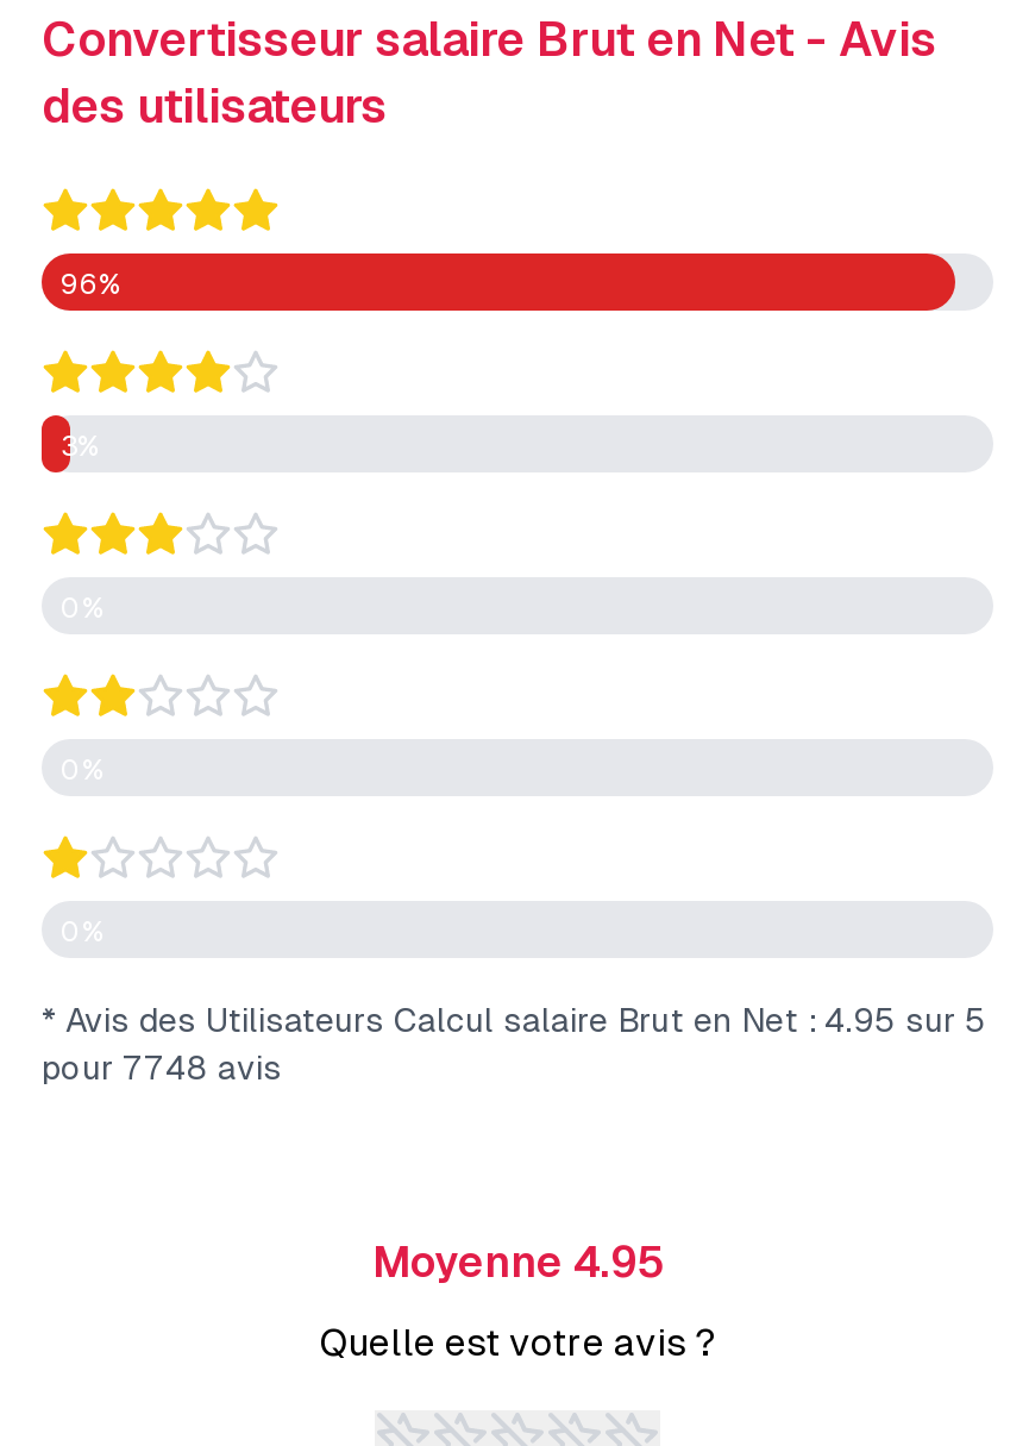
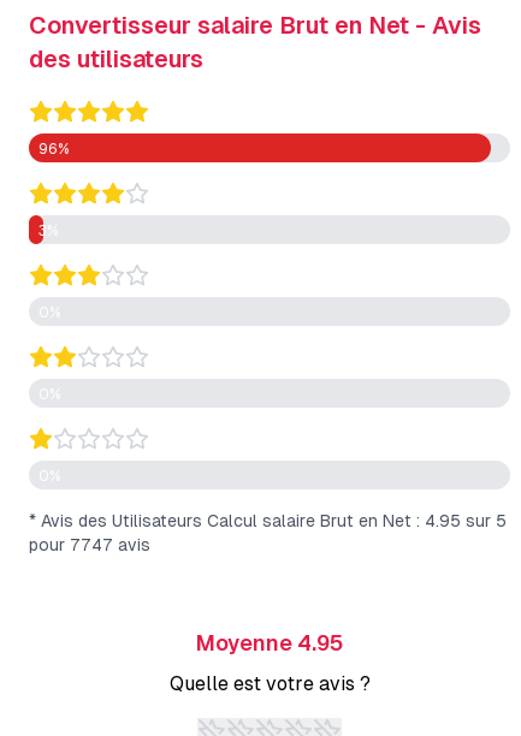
- pour 7748 avis
+ pour 7747 avis
